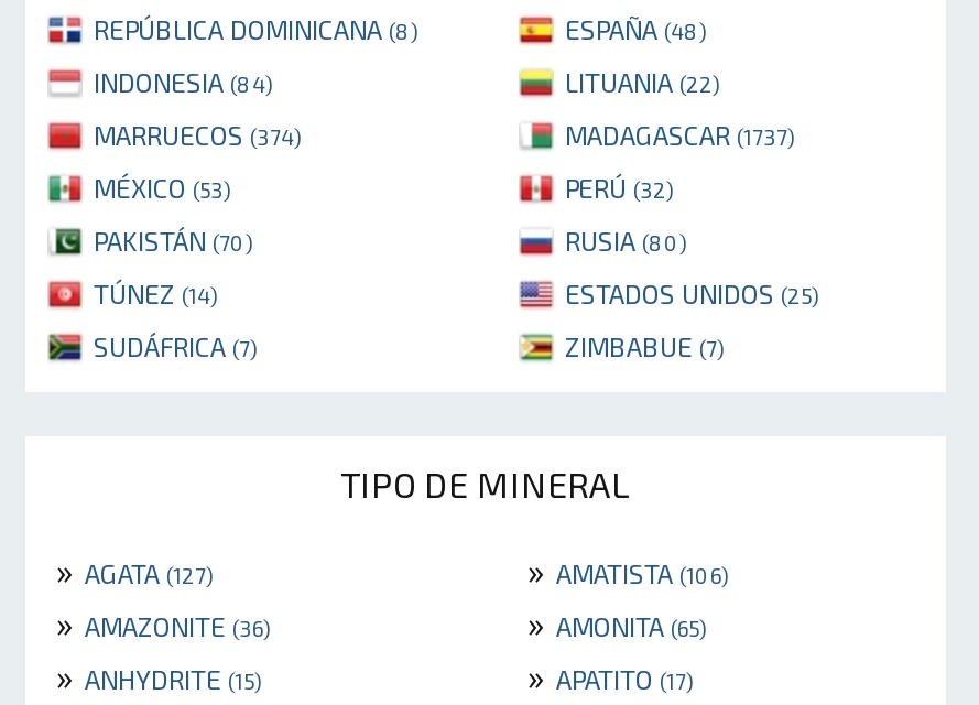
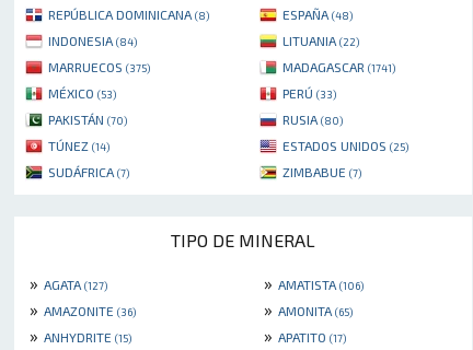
- MARRUECOS (374)
+ MARRUECOS (375)

- MADAGASCAR (1737)
+ MADAGASCAR (1741)

- PERÚ (32)
+ PERÚ (33)
